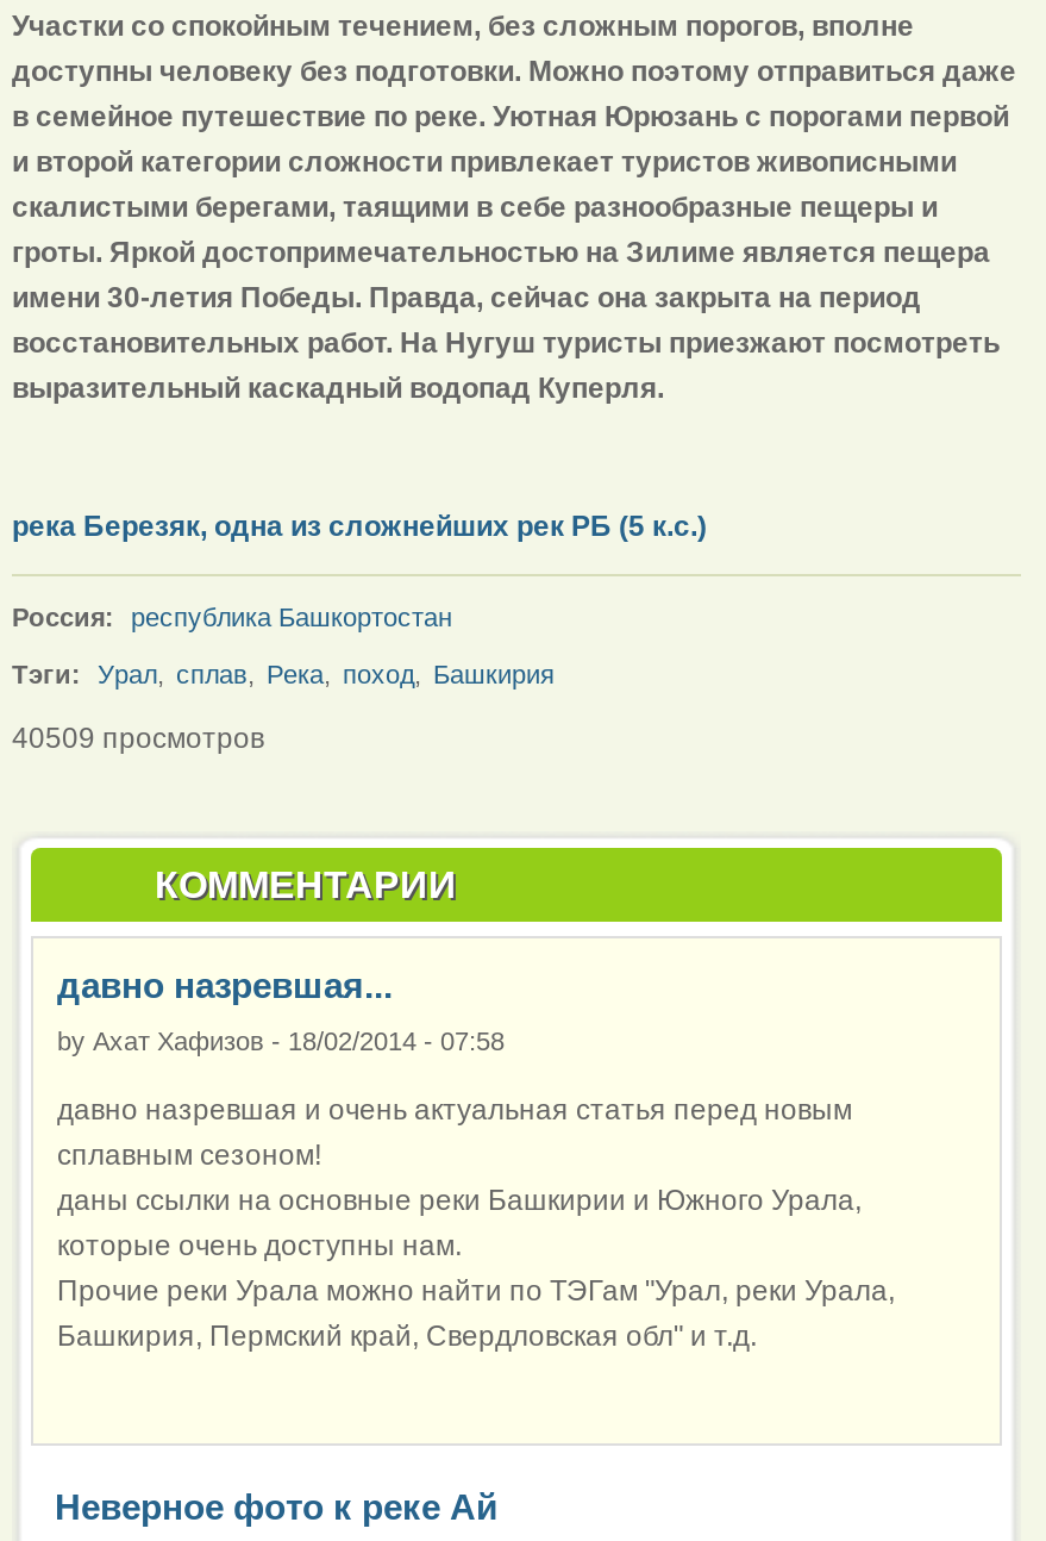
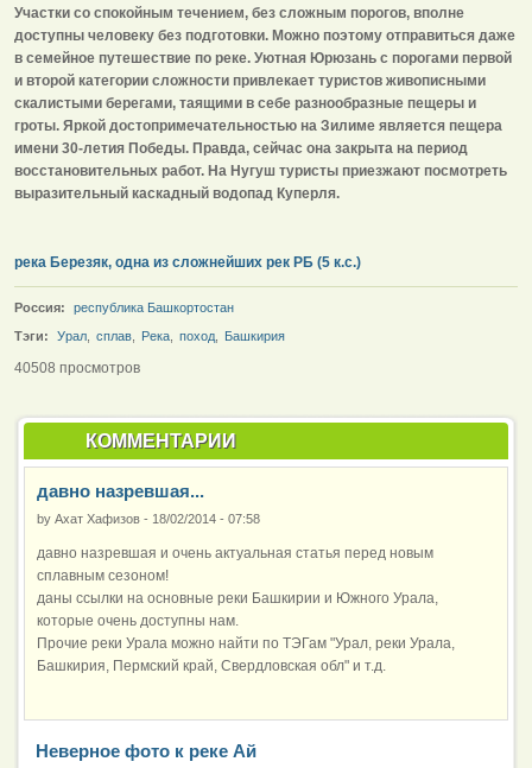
- 40509 просмотров
+ 40508 просмотров
